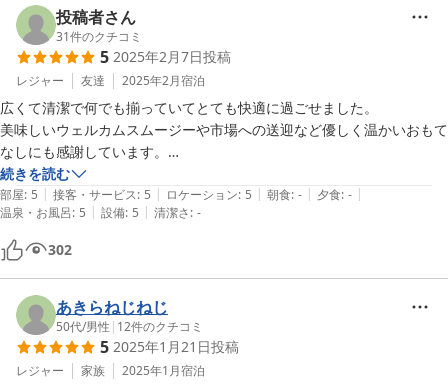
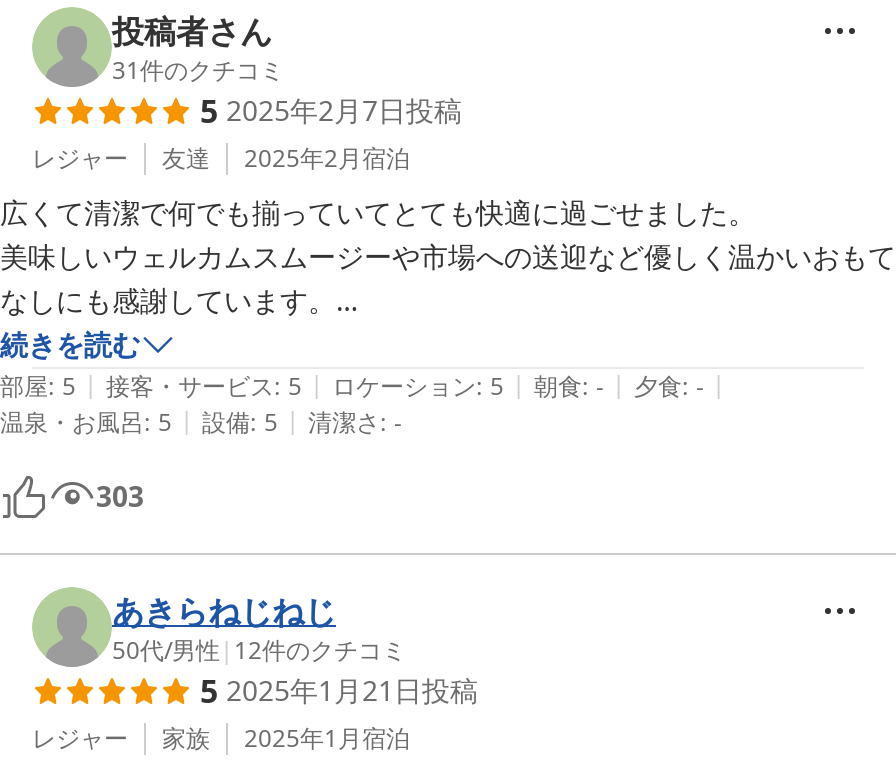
- 302
+ 303
